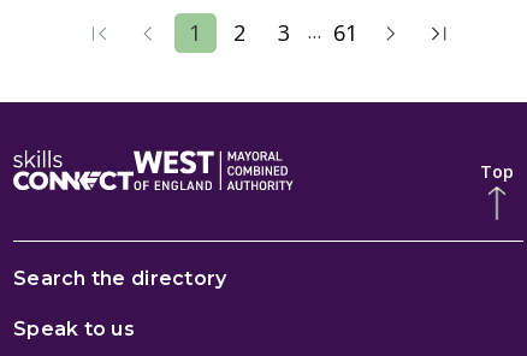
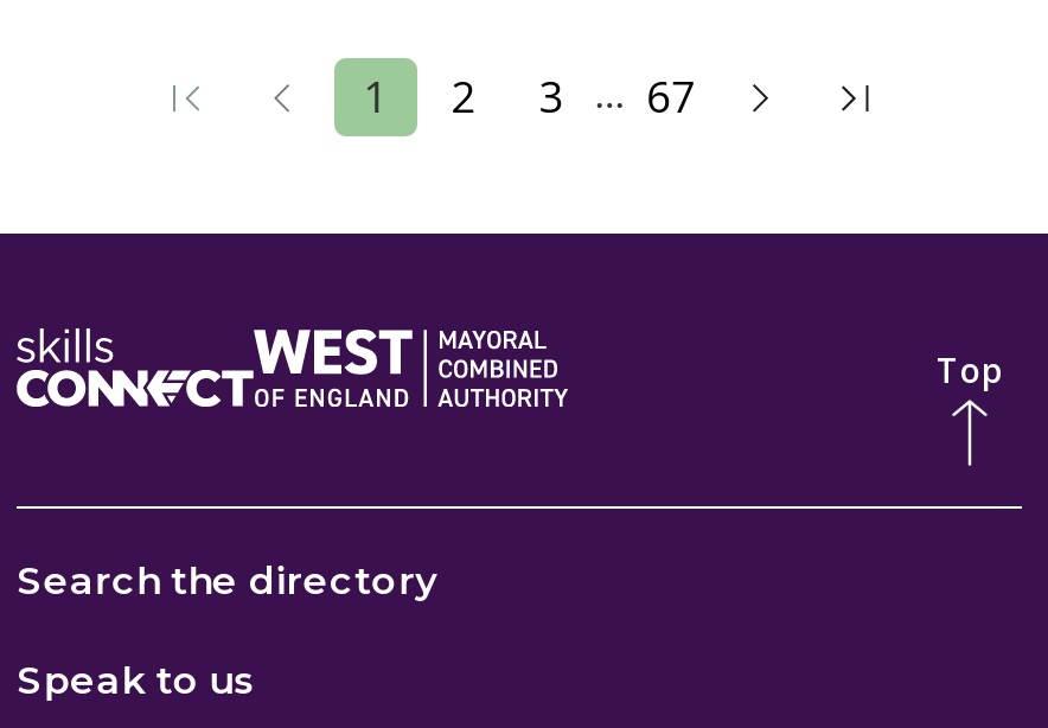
- 1 2 3 ... 61
+ 1 2 3 ... 67
